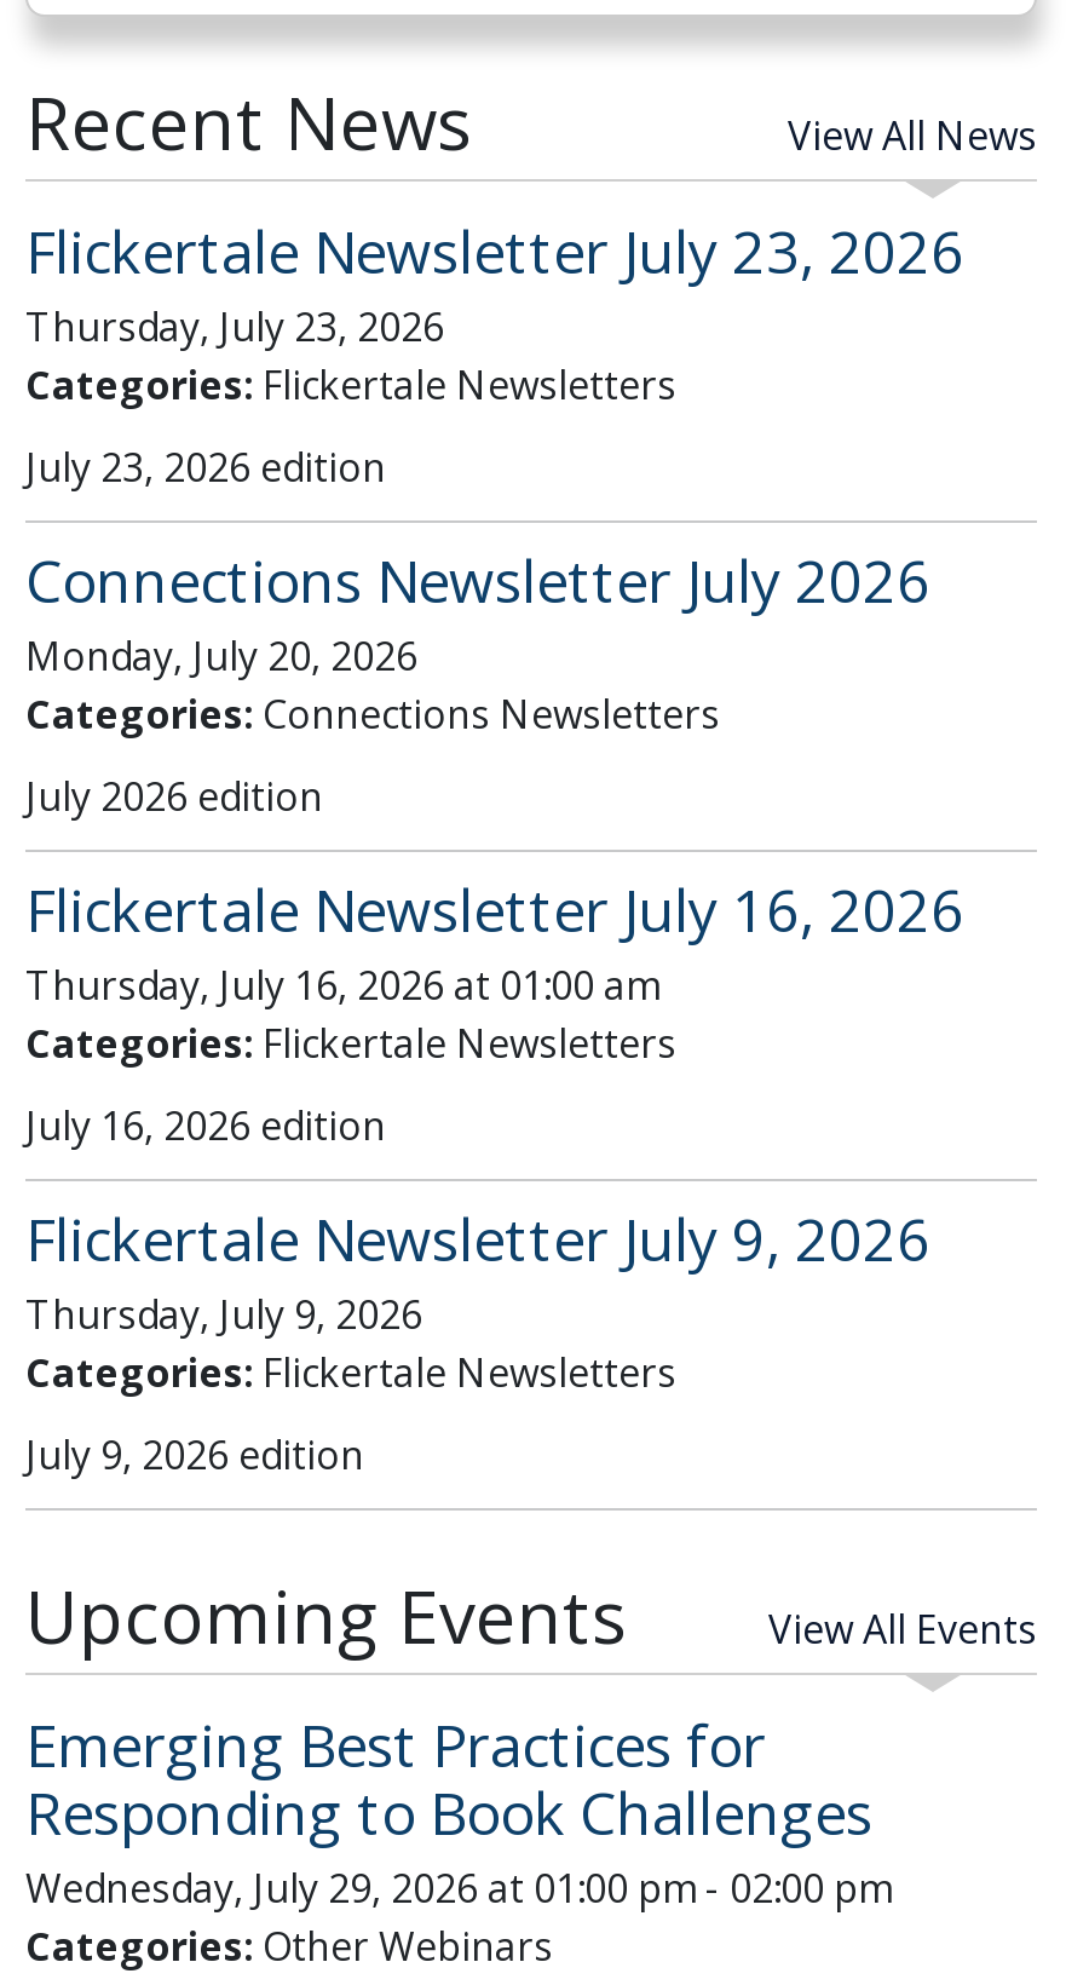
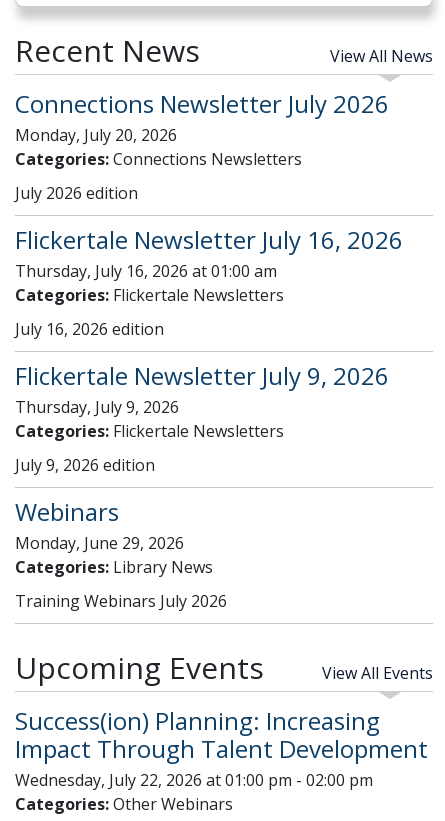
- Flickertale Newsletter July 23, 2026
- Thursday, July 23, 2026
- Categories: Flickertale Newsletters
- July 23, 2026 edition

moved up: Connections Newsletter July 2026 | Monday, July 20, 2026 | Categories: Connections Newsletters | ... | Categories: Flickertale Newsletters | July 9, 2026 edition

+ Webinars
+ Monday, June 29, 2026
+ Categories: Library News
+ Training Webinars July 2026

- Emerging Best Practices for
- Responding to Book Challenges
- Wednesday, July 29, 2026 at 01:00 pm - 02:00 pm
+ Success(ion) Planning: Increasing
+ Impact Through Talent Development
+ Wednesday, July 22, 2026 at 01:00 pm - 02:00 pm
